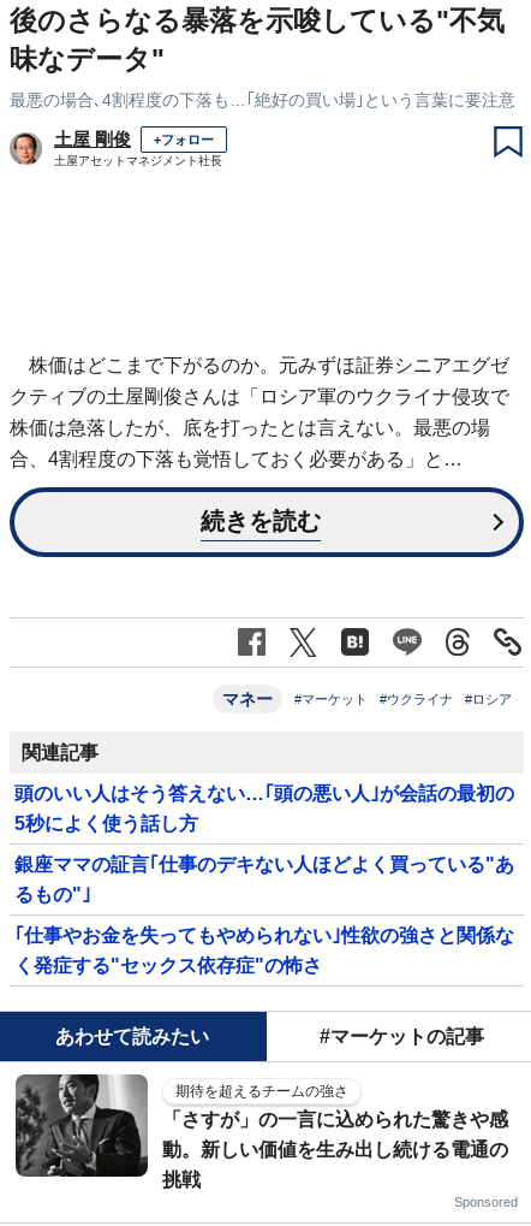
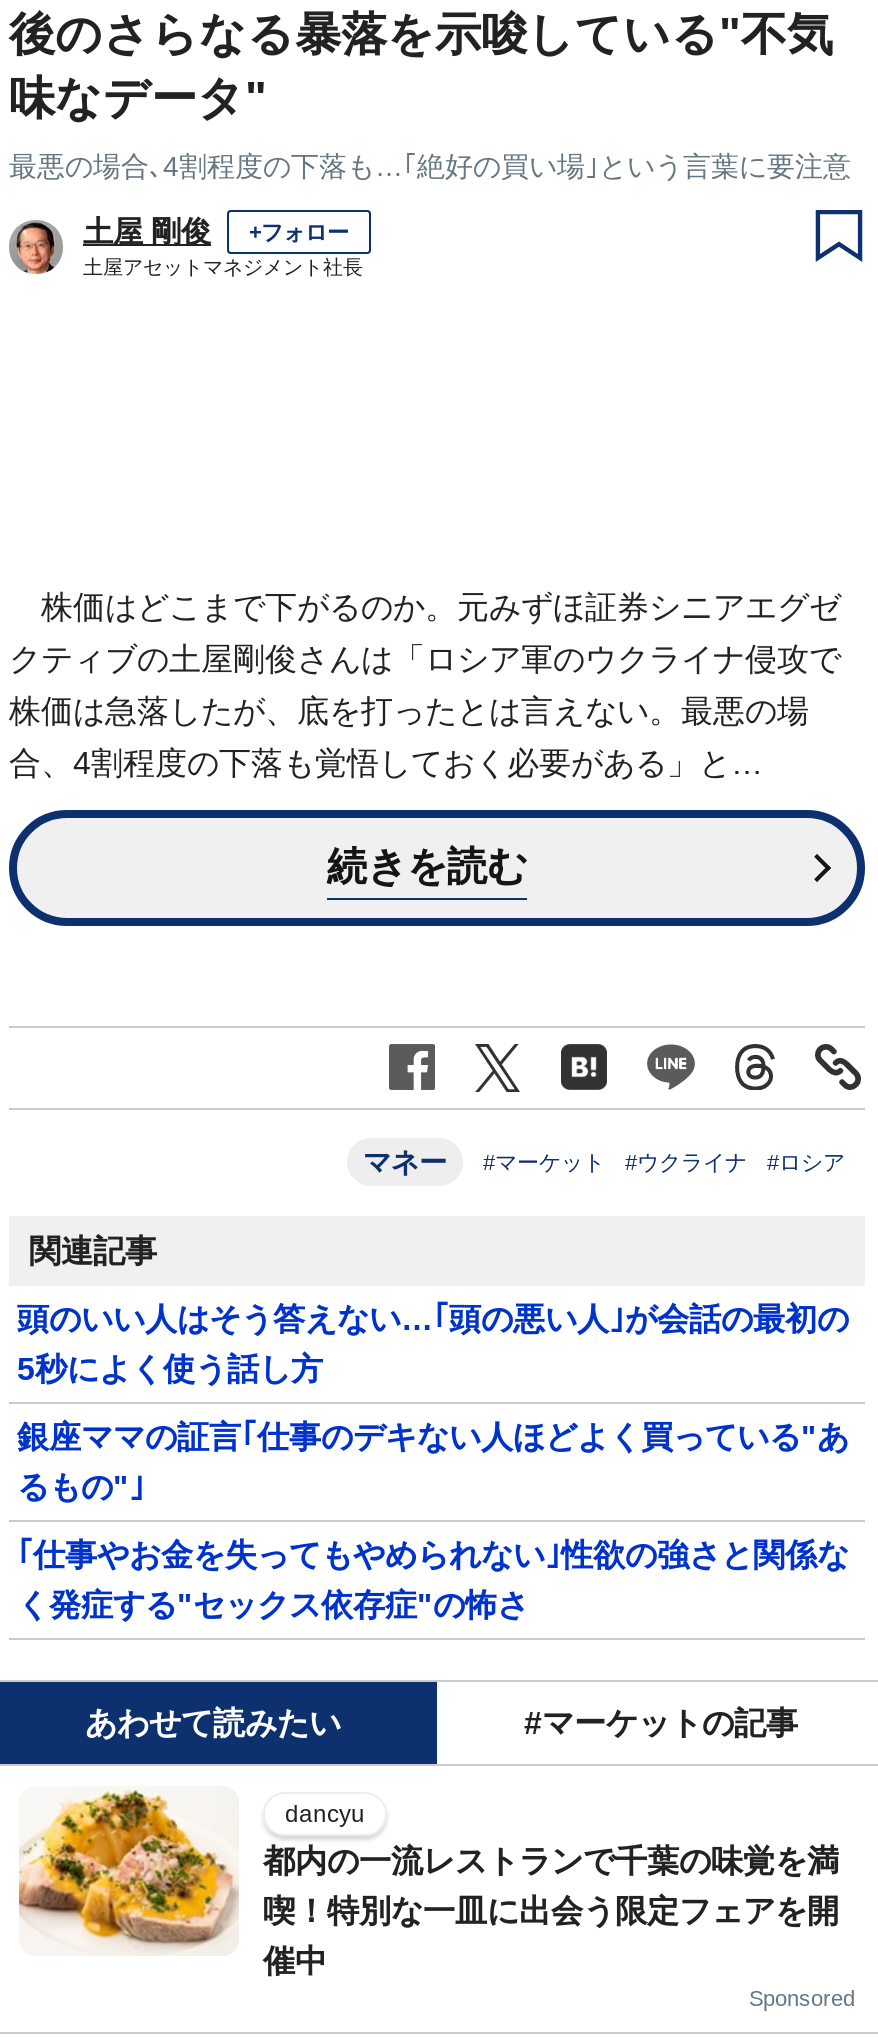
- [image]
- 「さすが」の一言に込められた驚きや感
+ [image]
+ 都内の一流レストランで千葉の味覚を満

- 期待を超えるチームの強さ
+ dancyu

- 動。新しい価値を生み出し続ける電通の
+ 喫！特別な一皿に出会う限定フェアを開

- 挑戦
+ 催中
